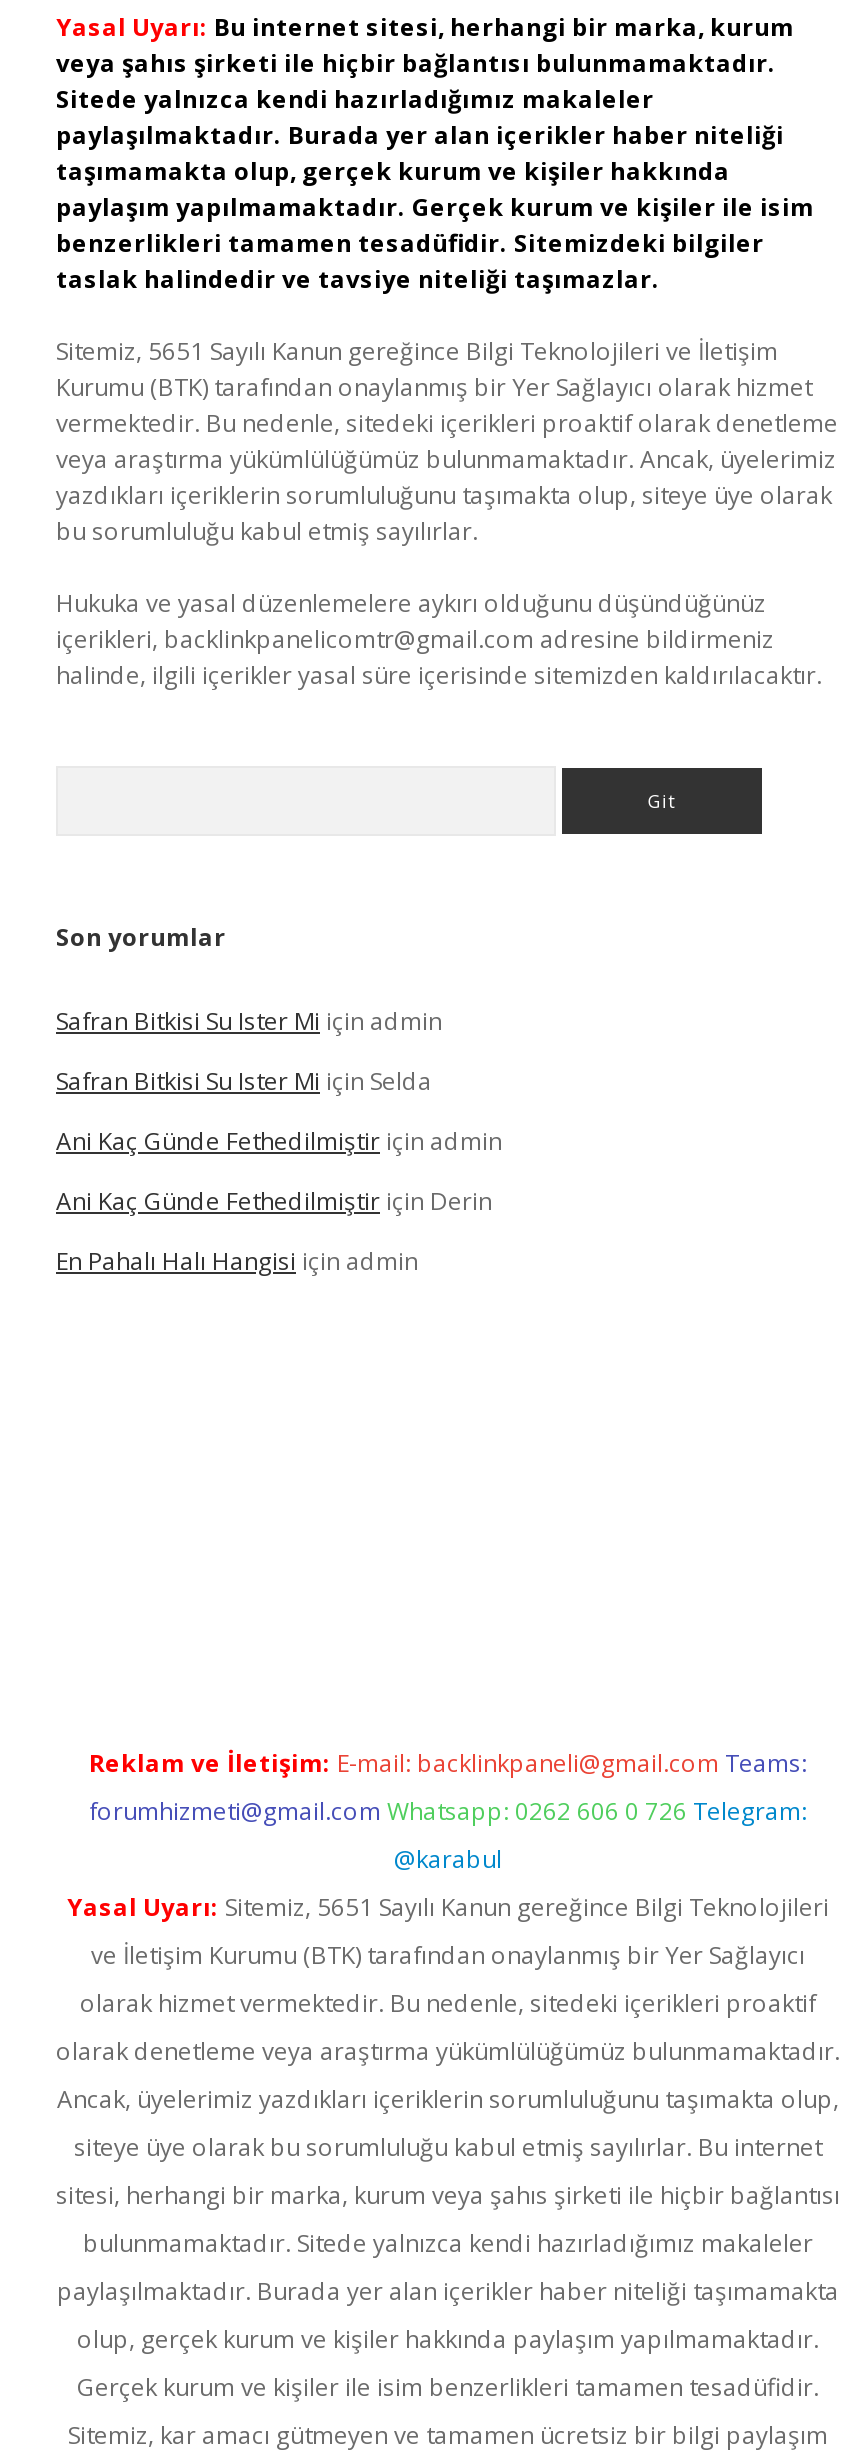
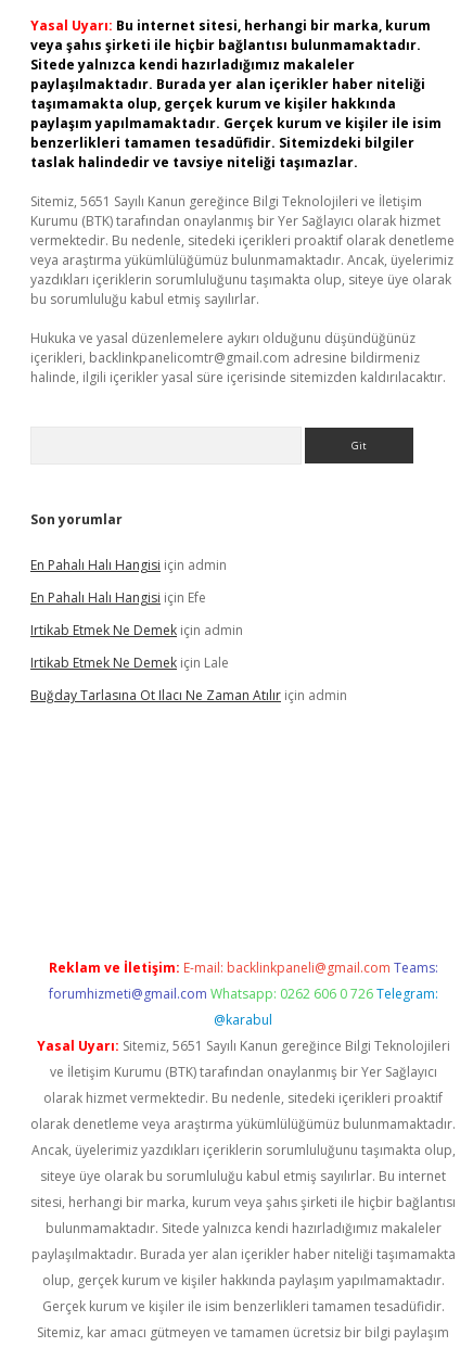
- Safran Bitkisi Su Ister Mi için admin
- Safran Bitkisi Su Ister Mi için Selda
- Ani Kaç Günde Fethedilmiştir için admin
- Ani Kaç Günde Fethedilmiştir için Derin

moved up: En Pahalı Halı Hangisi için admin

+ En Pahalı Halı Hangisi için Efe
+ Irtikab Etmek Ne Demek için admin
+ Irtikab Etmek Ne Demek için Lale
+ Buğday Tarlasına Ot Ilacı Ne Zaman Atılır için admin
